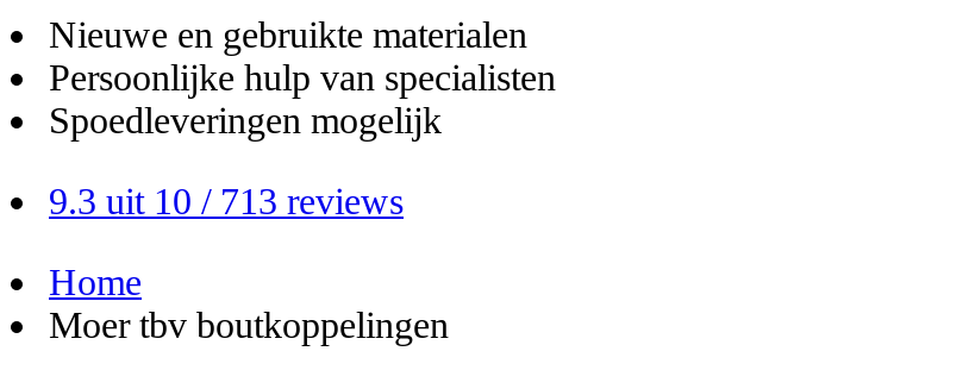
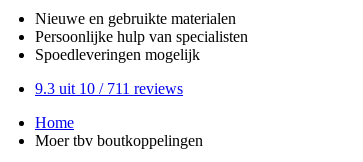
- 9.3 uit 10 / 713 reviews
+ 9.3 uit 10 / 711 reviews
